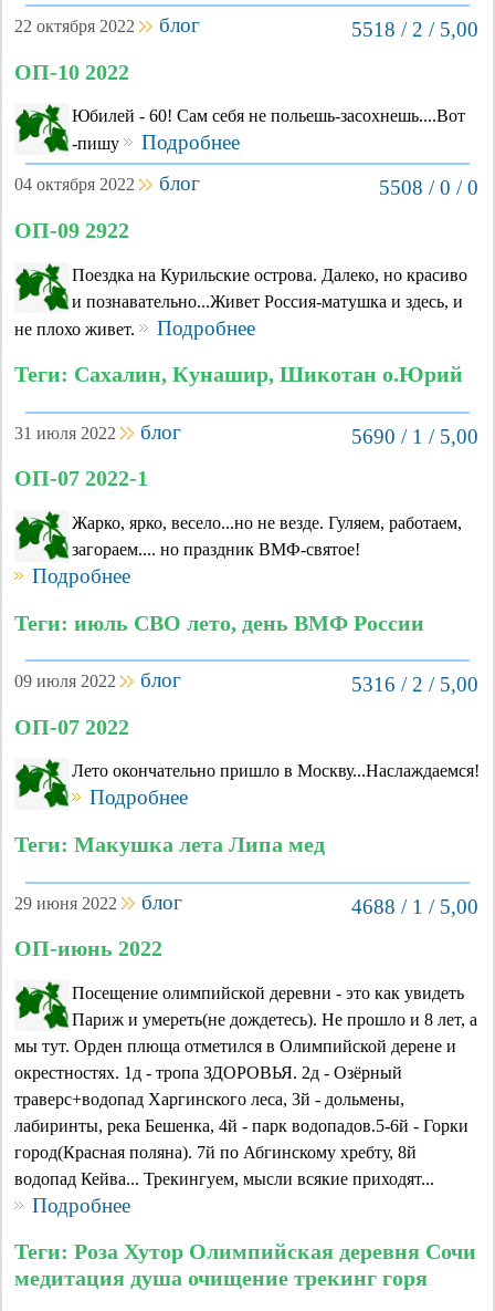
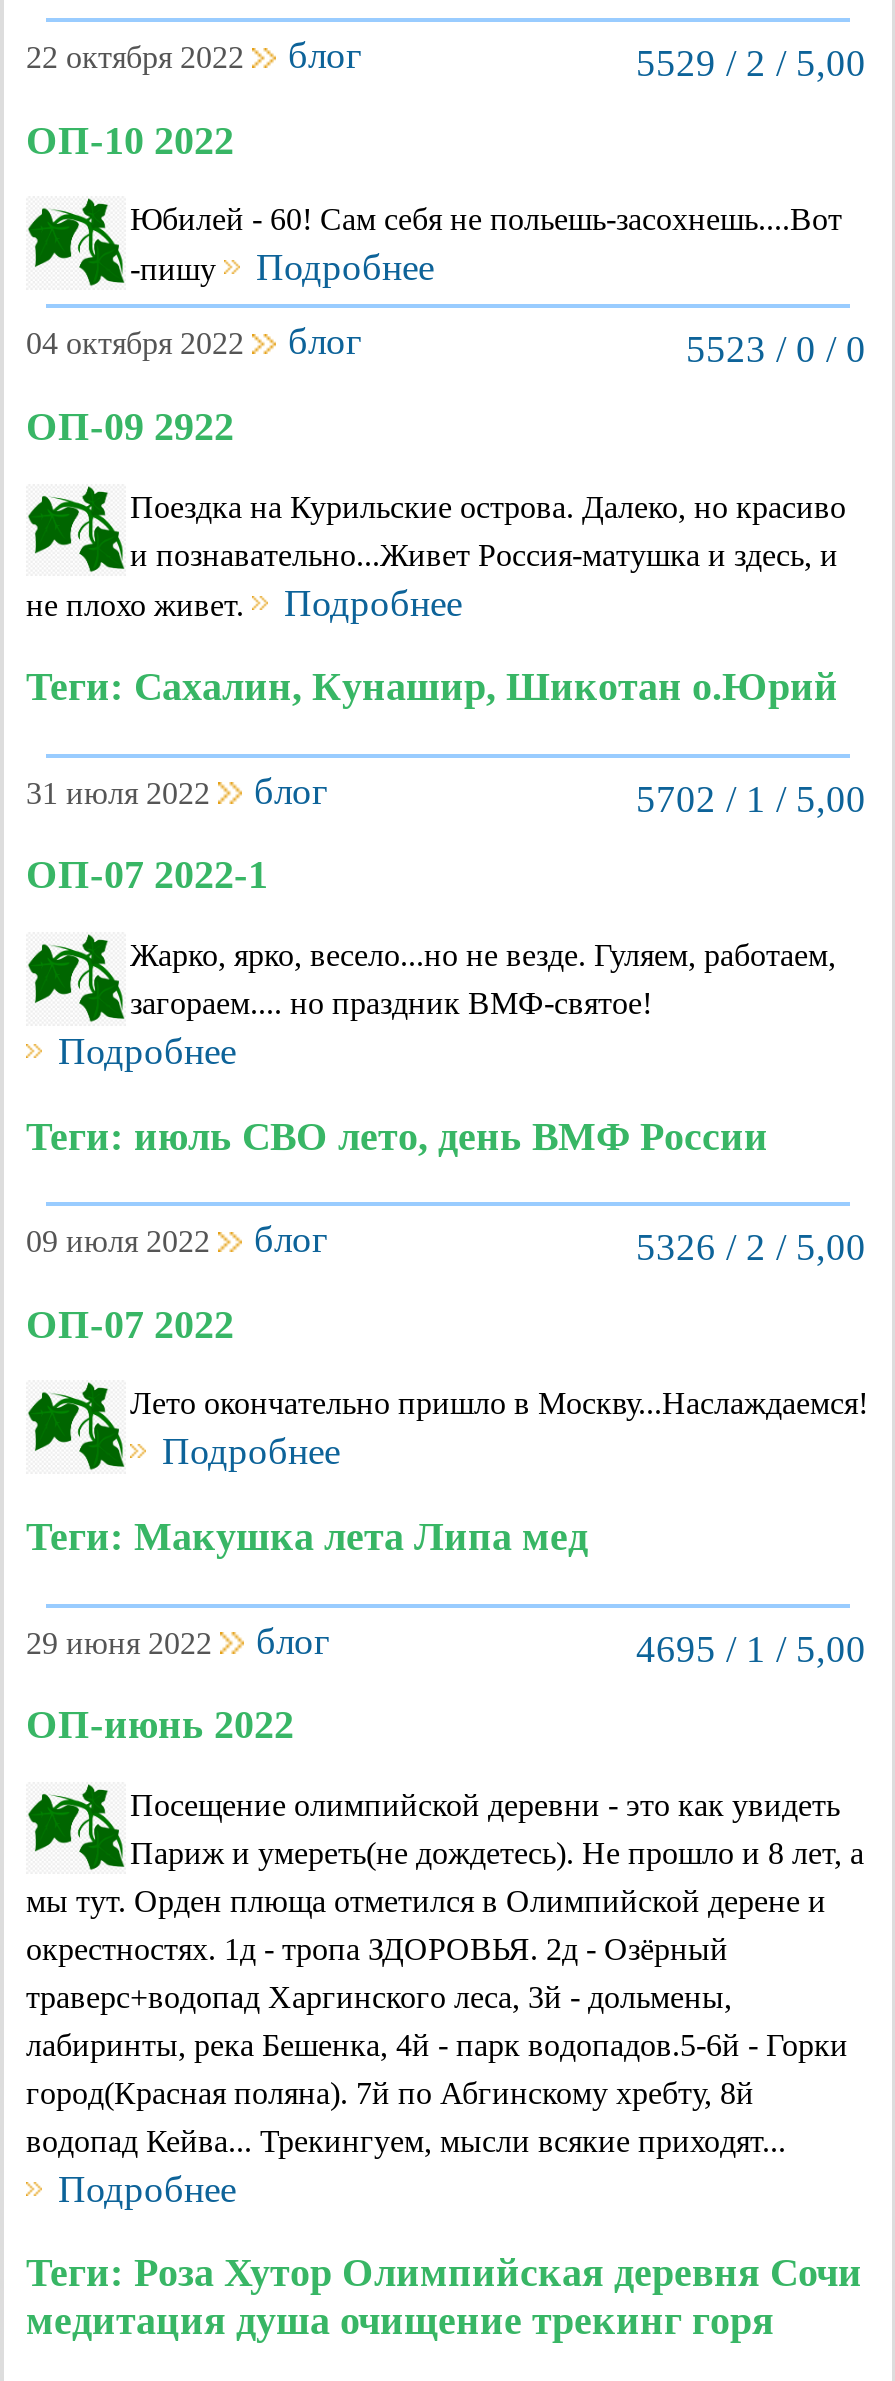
- 5518 / 2 / 5,00
+ 5529 / 2 / 5,00

- 5508 / 0 / 0
+ 5523 / 0 / 0

- 5690 / 1 / 5,00
+ 5702 / 1 / 5,00

- 5316 / 2 / 5,00
+ 5326 / 2 / 5,00

- 4688 / 1 / 5,00
+ 4695 / 1 / 5,00
